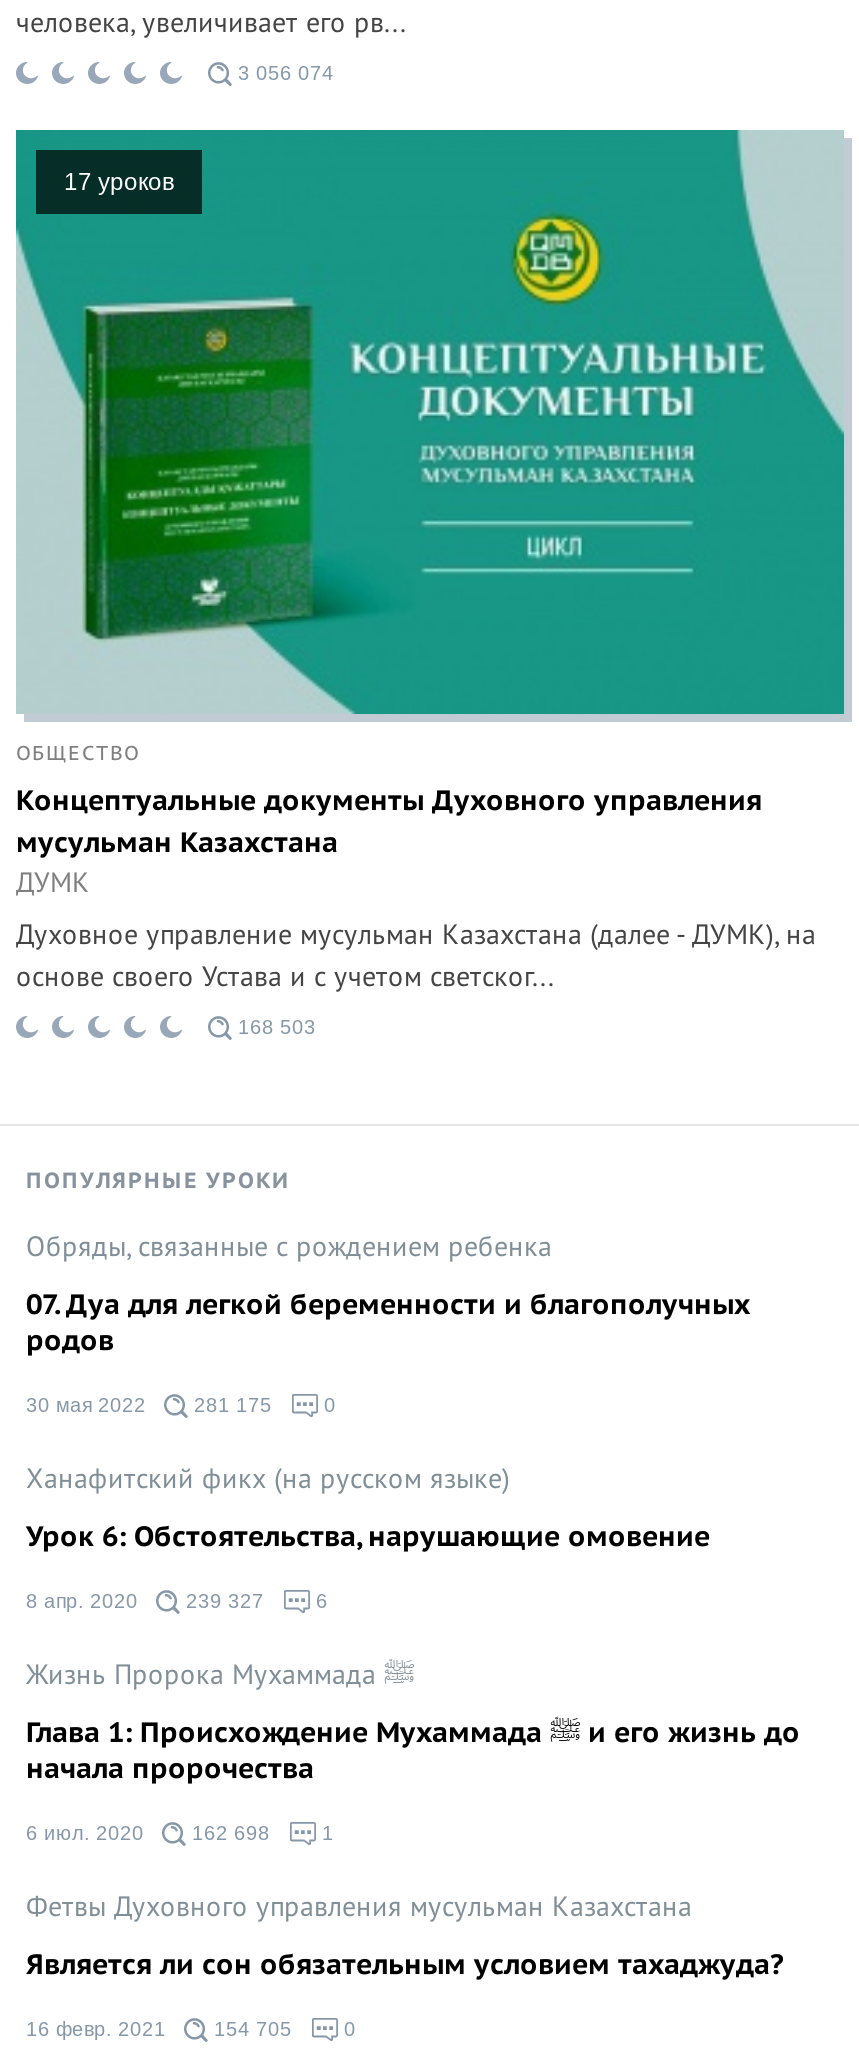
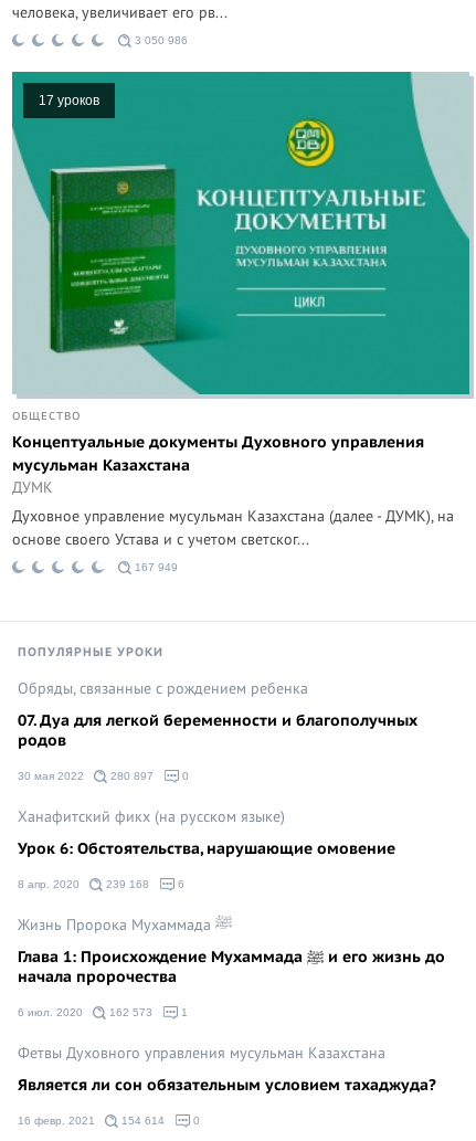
- 3 056 074
+ 3 050 986

- 168 503
+ 167 949

- 30 мая 2022 281 175
+ 30 мая 2022 280 897

- 8 апр. 2020 239 327
+ 8 апр. 2020 239 168

- 6 июл. 2020 162 698
+ 6 июл. 2020 162 573

- 16 февр. 2021 154 705
+ 16 февр. 2021 154 614
